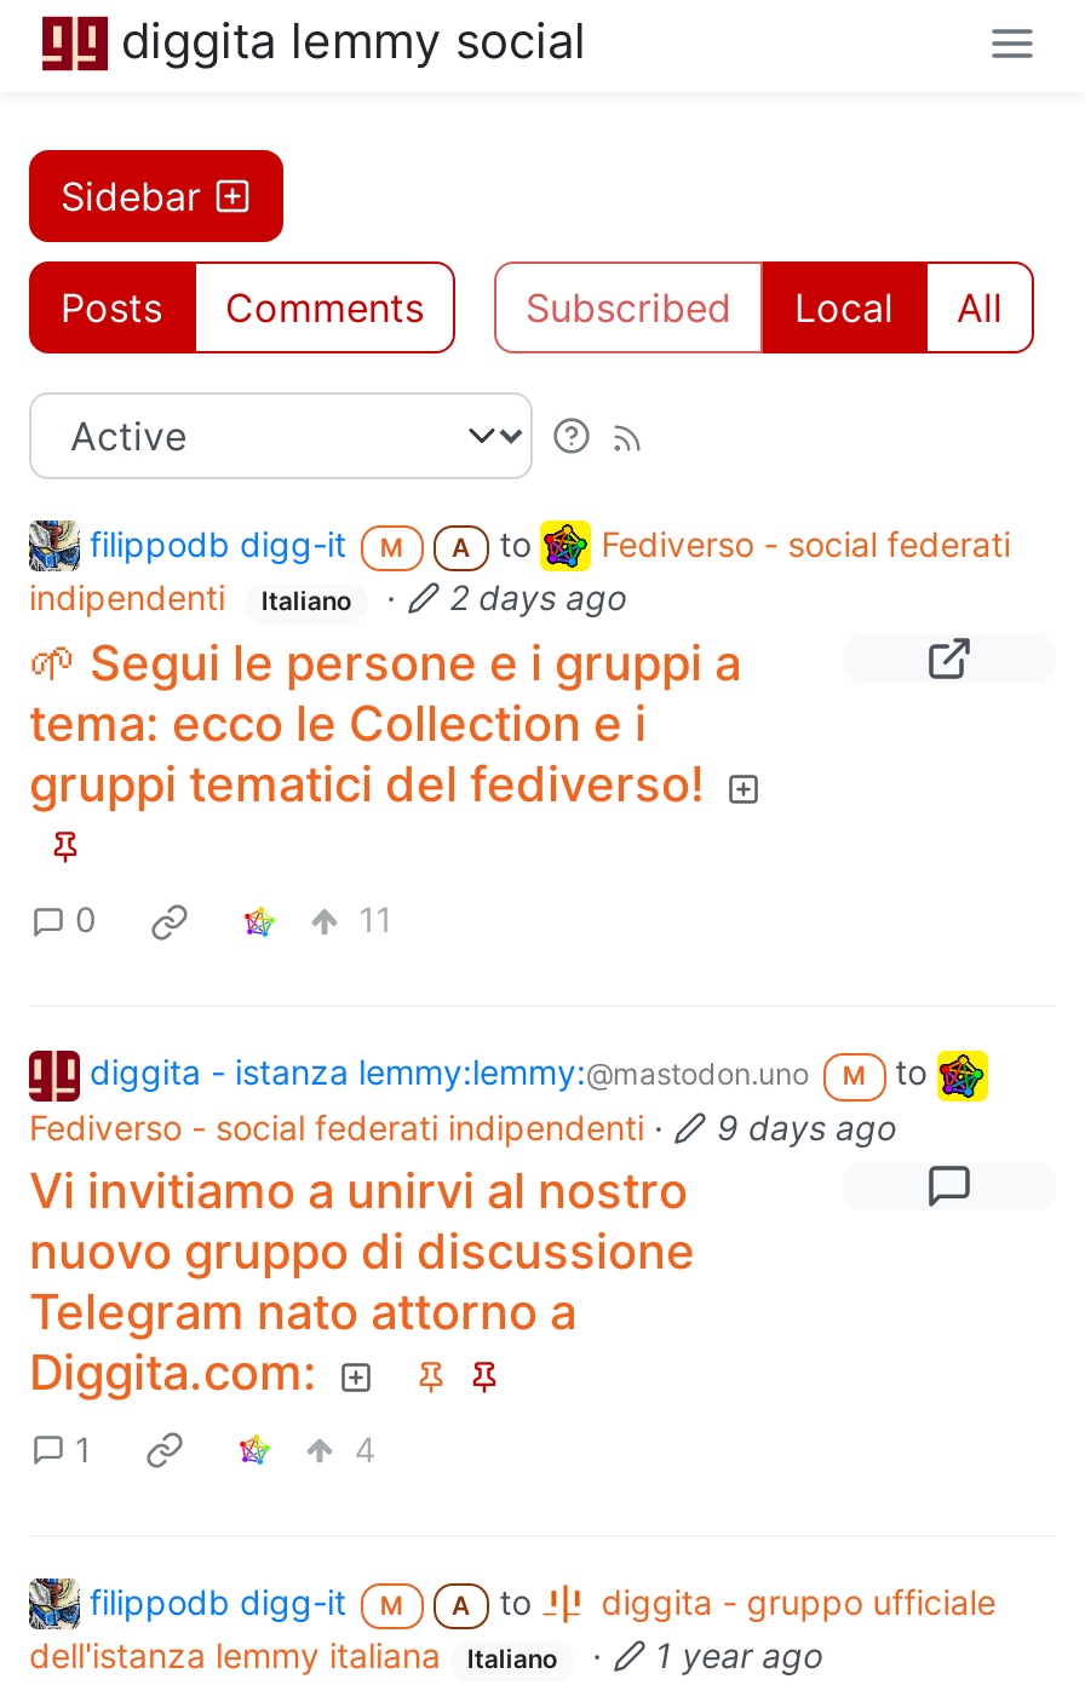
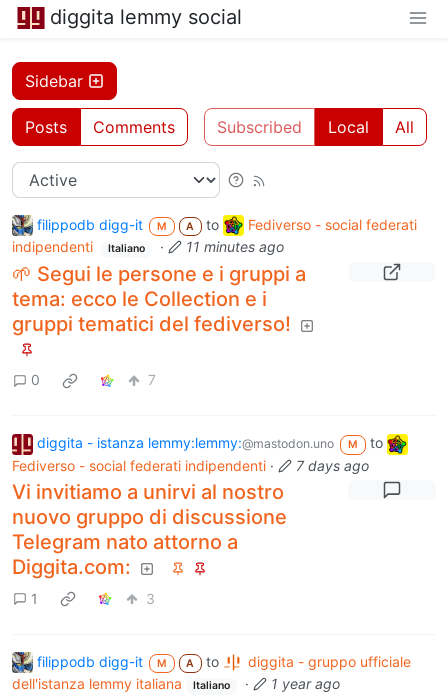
- 2 days ago
+ 11 minutes ago

- 11
+ 7

- Fediverso - social federati indipendenti · 9 days ago
+ Fediverso - social federati indipendenti · 7 days ago

- 4
+ 3
